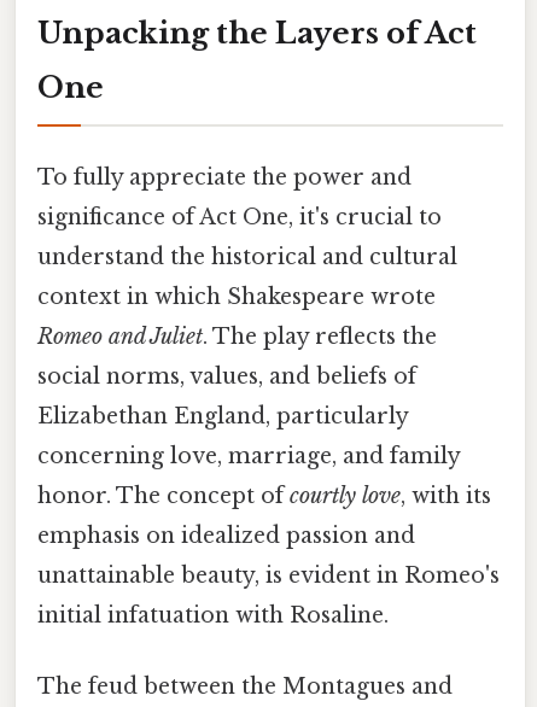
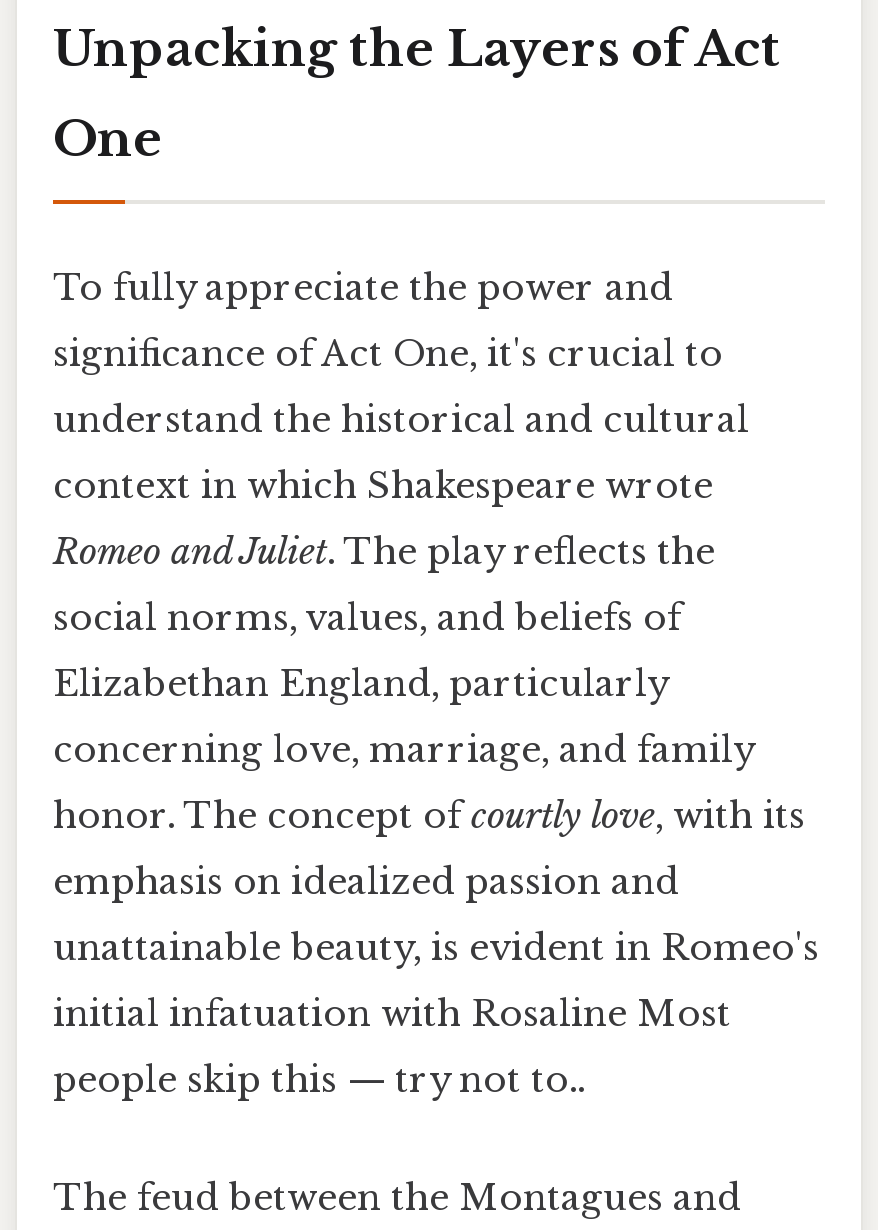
- initial infatuation with Rosaline.
+ initial infatuation with Rosaline Most
+ people skip this — try not to..
